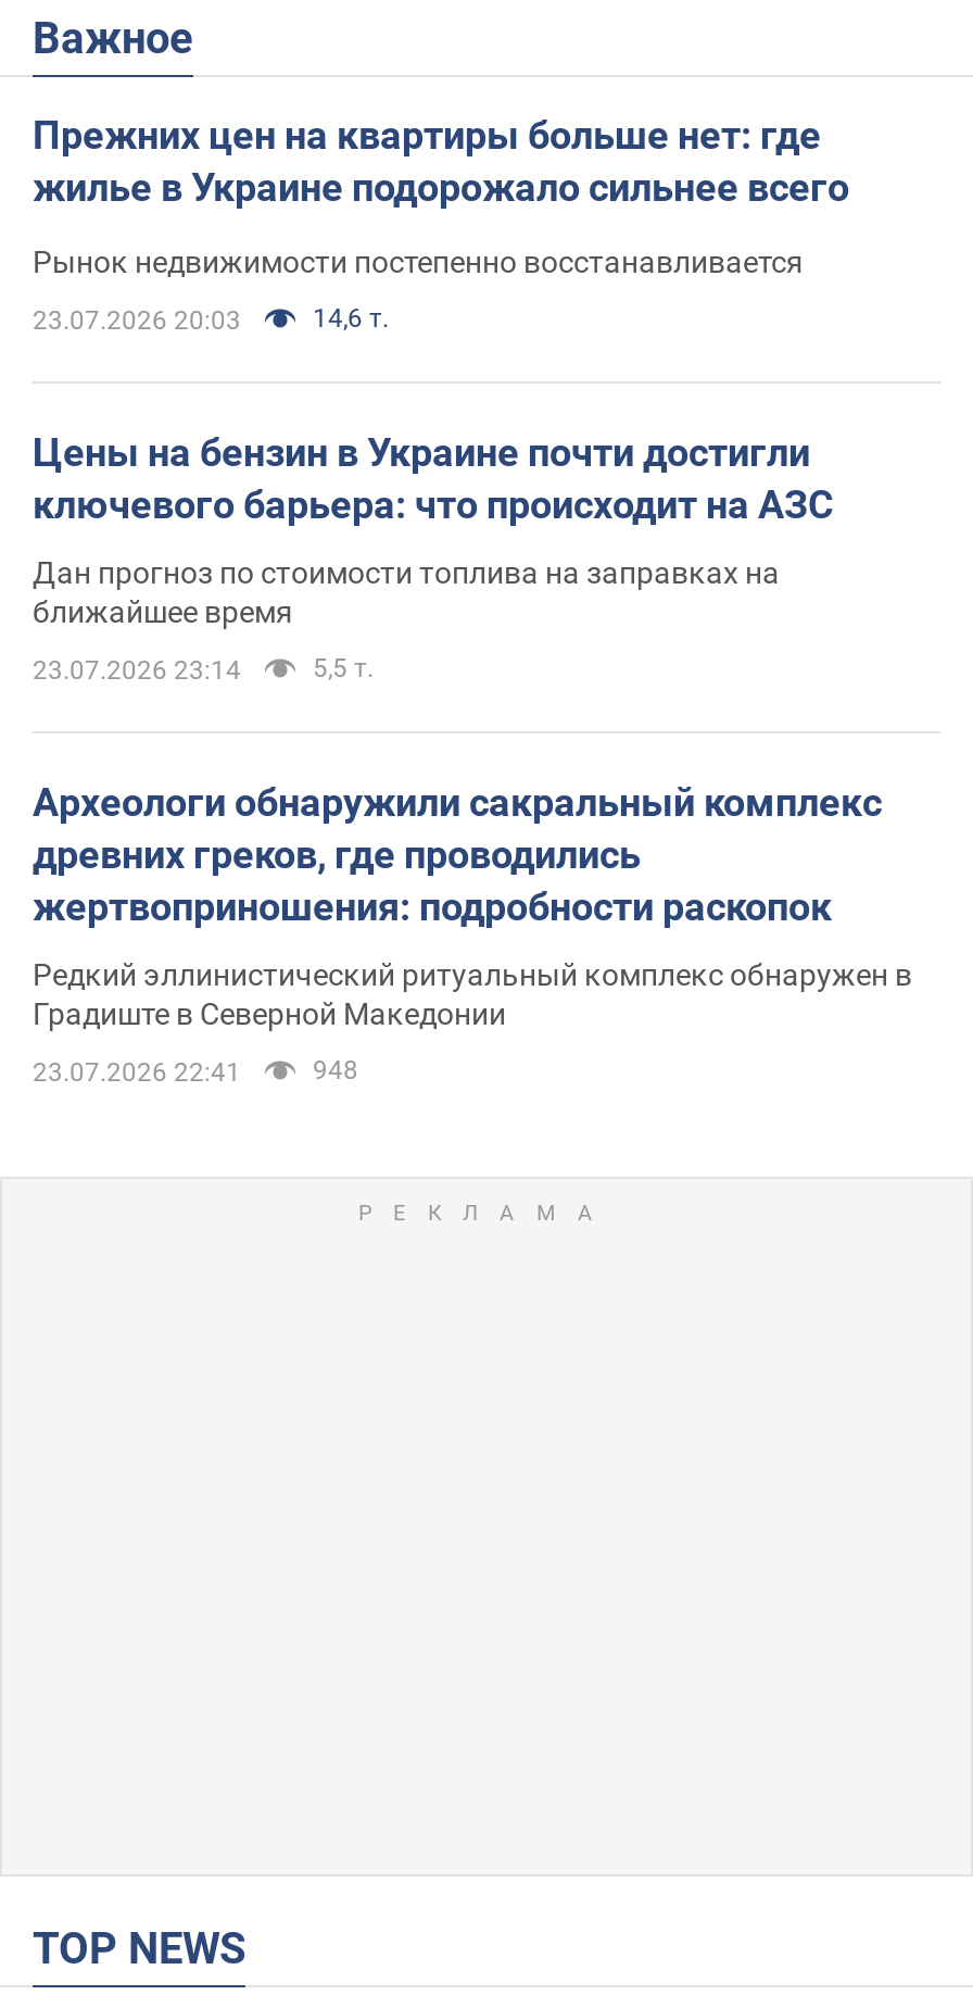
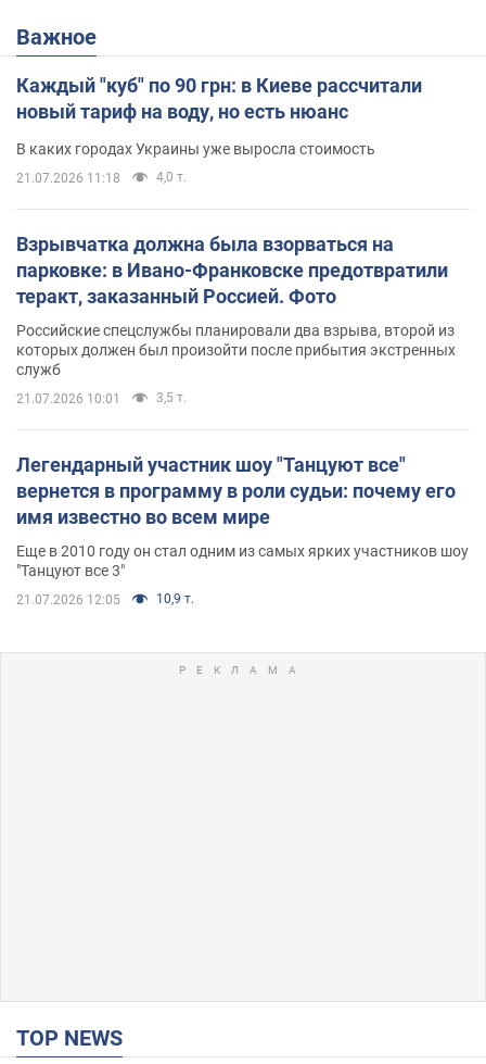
- Прежних цен на квартиры больше нет: где
- жилье в Украине подорожало сильнее всего
+ Каждый "куб" по 90 грн: в Киеве рассчитали
+ новый тариф на воду, но есть нюанс

- Рынок недвижимости постепенно восстанавливается
+ В каких городах Украины уже выросла стоимость

- 23.07.2026 20:03
- 14,6 т.
+ 21.07.2026 11:18
+ 4,0 т.

- Цены на бензин в Украине почти достигли
- ключевого барьера: что происходит на АЗС
+ Взрывчатка должна была взорваться на
+ парковке: в Ивано-Франковске предотвратили
+ теракт, заказанный Россией. Фото

- Дан прогноз по стоимости топлива на заправках на
- ближайшее время
+ Российские спецслужбы планировали два взрыва, второй из
+ которых должен был произойти после прибытия экстренных
+ служб

- 23.07.2026 23:14
- 5,5 т.
+ 21.07.2026 10:01
+ 3,5 т.

- Археологи обнаружили сакральный комплекс
- древних греков, где проводились
- жертвоприношения: подробности раскопок
+ Легендарный участник шоу "Танцуют все"
+ вернется в программу в роли судьи: почему его
+ имя известно во всем мире

- Редкий эллинистический ритуальный комплекс обнаружен в
- Градиште в Северной Македонии
+ Еще в 2010 году он стал одним из самых ярких участников шоу
+ "Танцуют все 3"

- 23.07.2026 22:41
- 948
+ 21.07.2026 12:05
+ 10,9 т.
